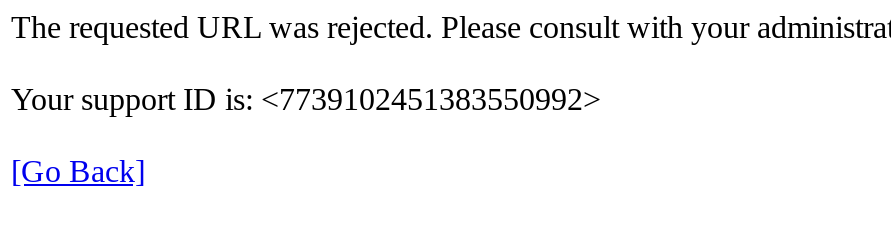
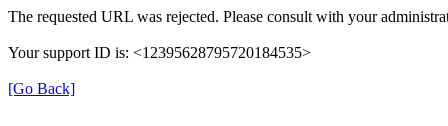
- Your support ID is: <7739102451383550992>
+ Your support ID is: <12395628795720184535>
